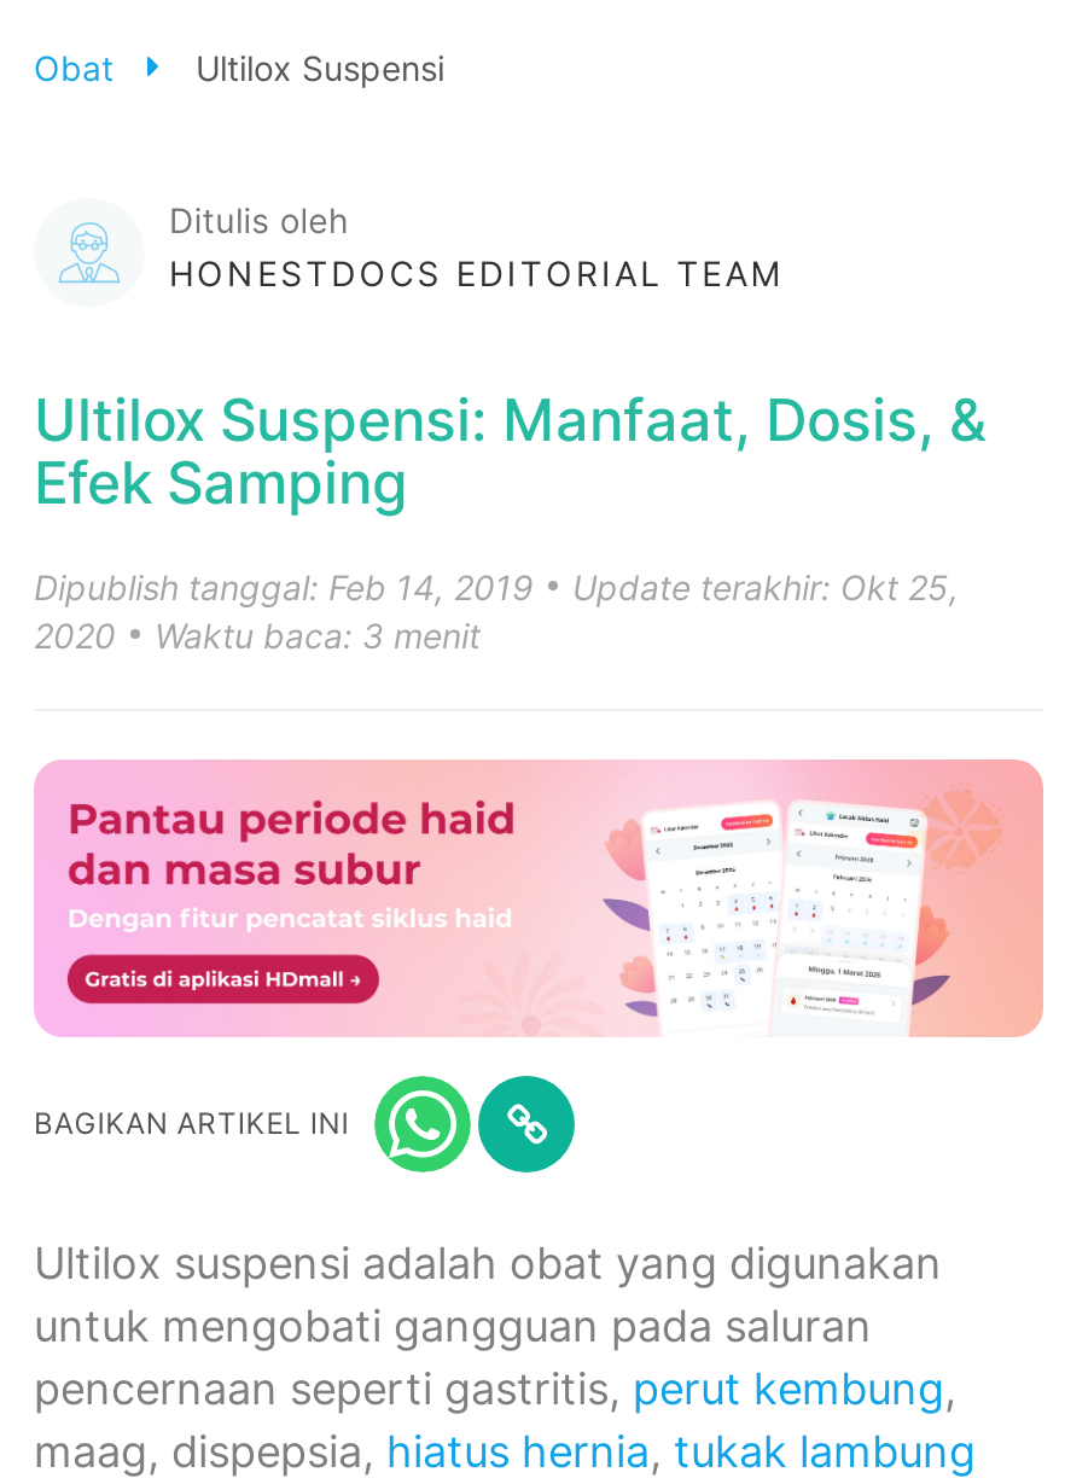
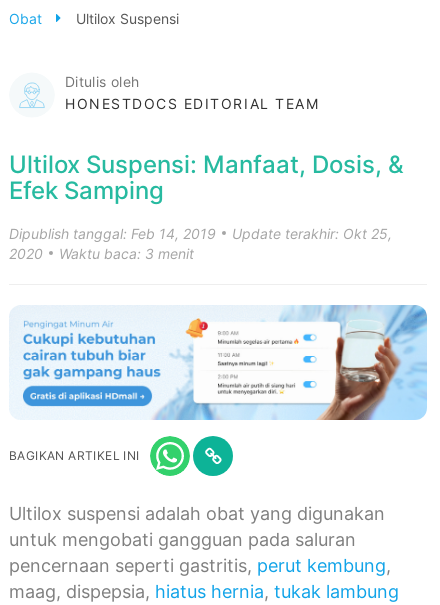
- [image]
+ [image]
